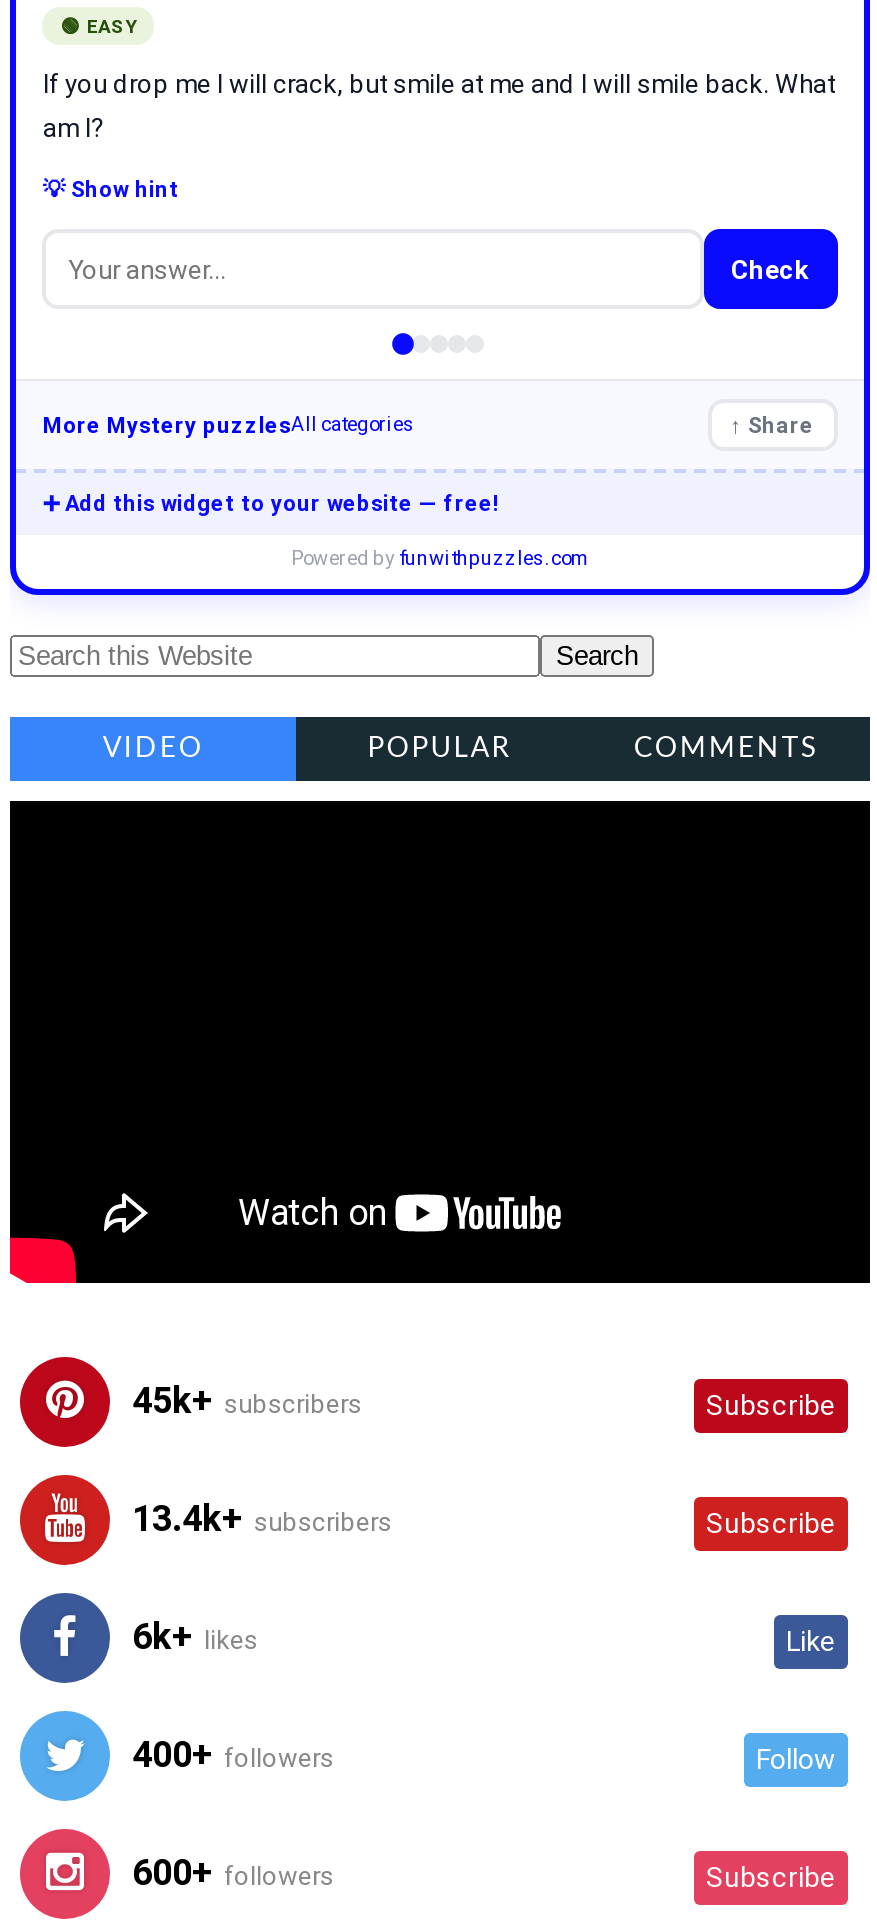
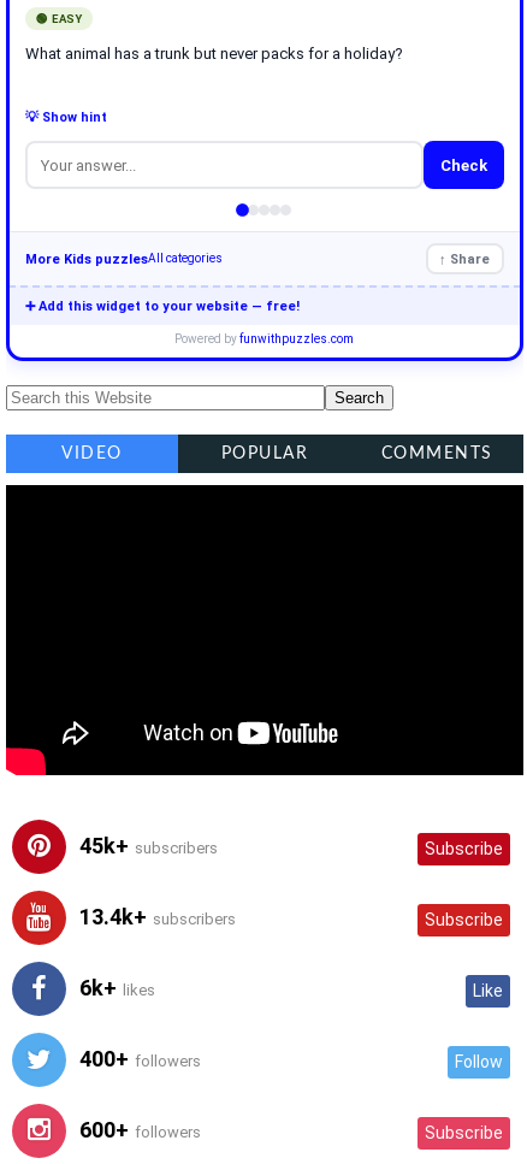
- If you drop me I will crack, but smile at me and I will smile back. What
- am I?
+ What animal has a trunk but never packs for a holiday?

- More Mystery puzzlesAll categories
+ More Kids puzzlesAll categories
